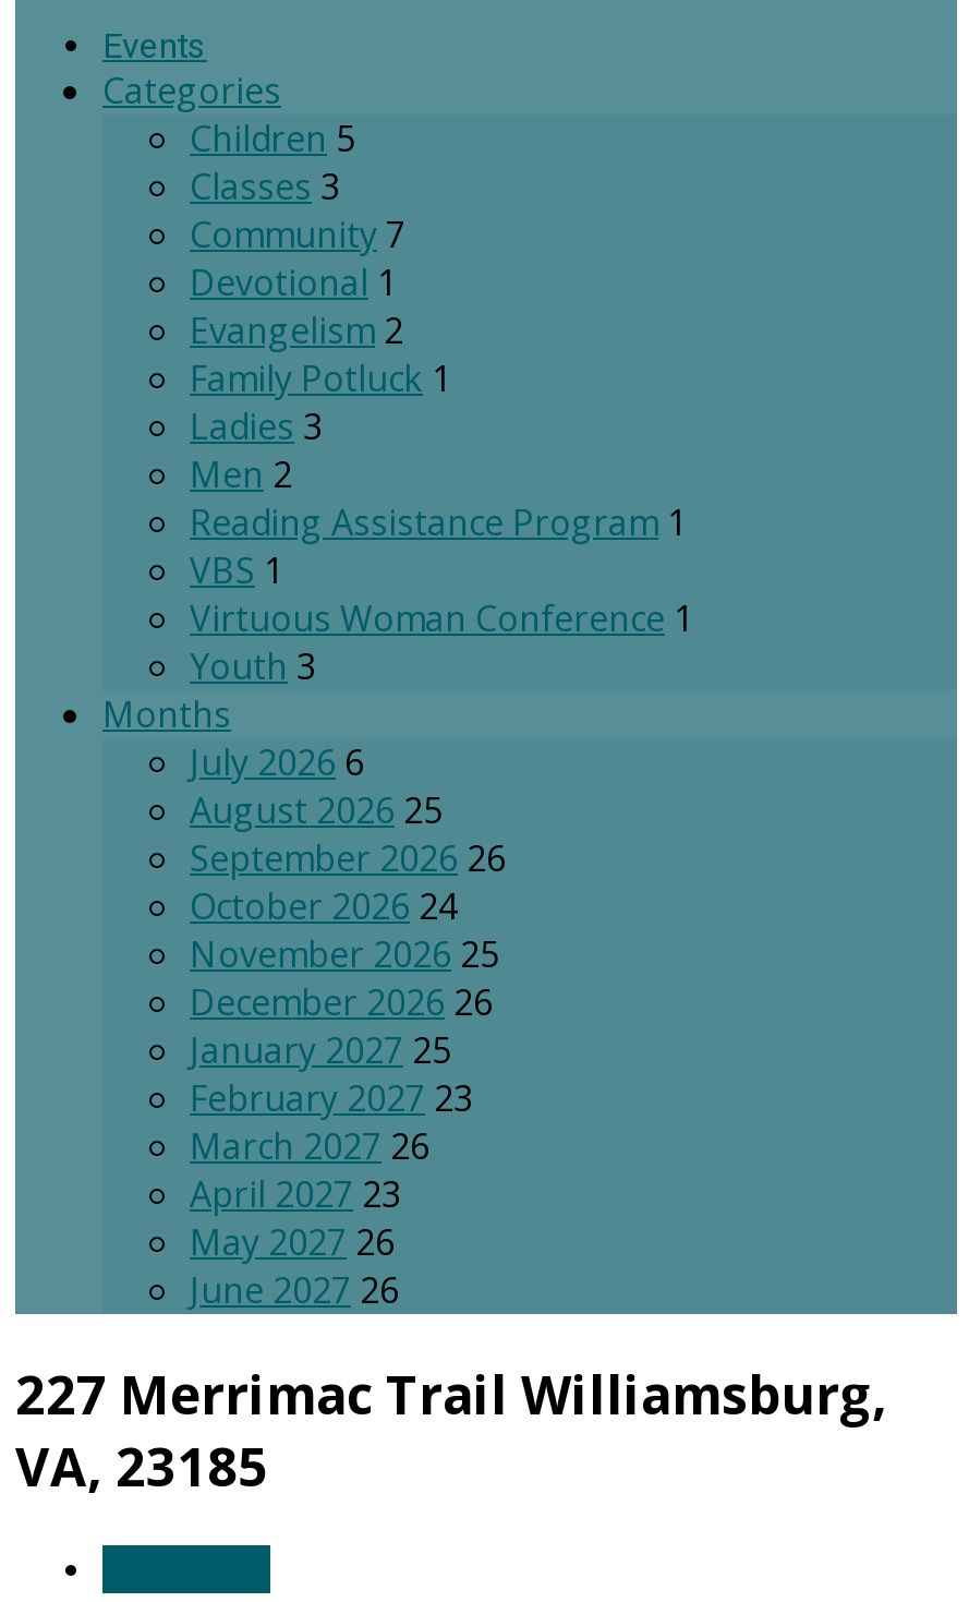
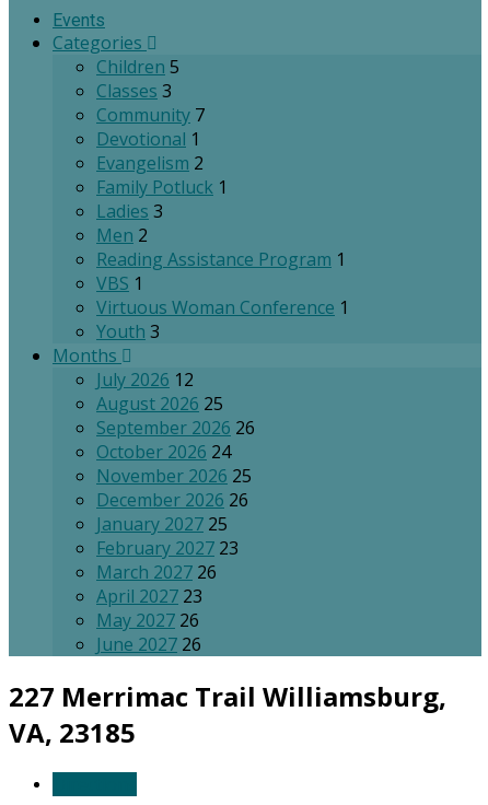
- July 2026 6
+ July 2026 12
